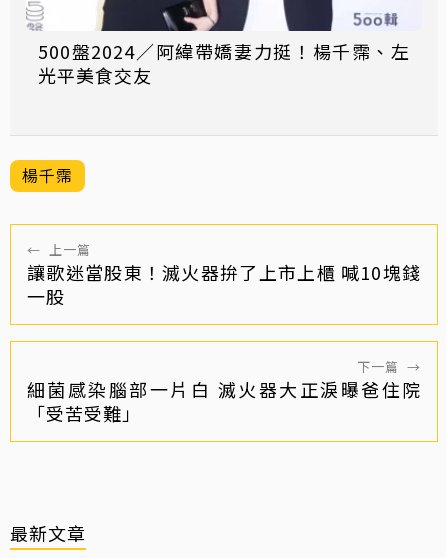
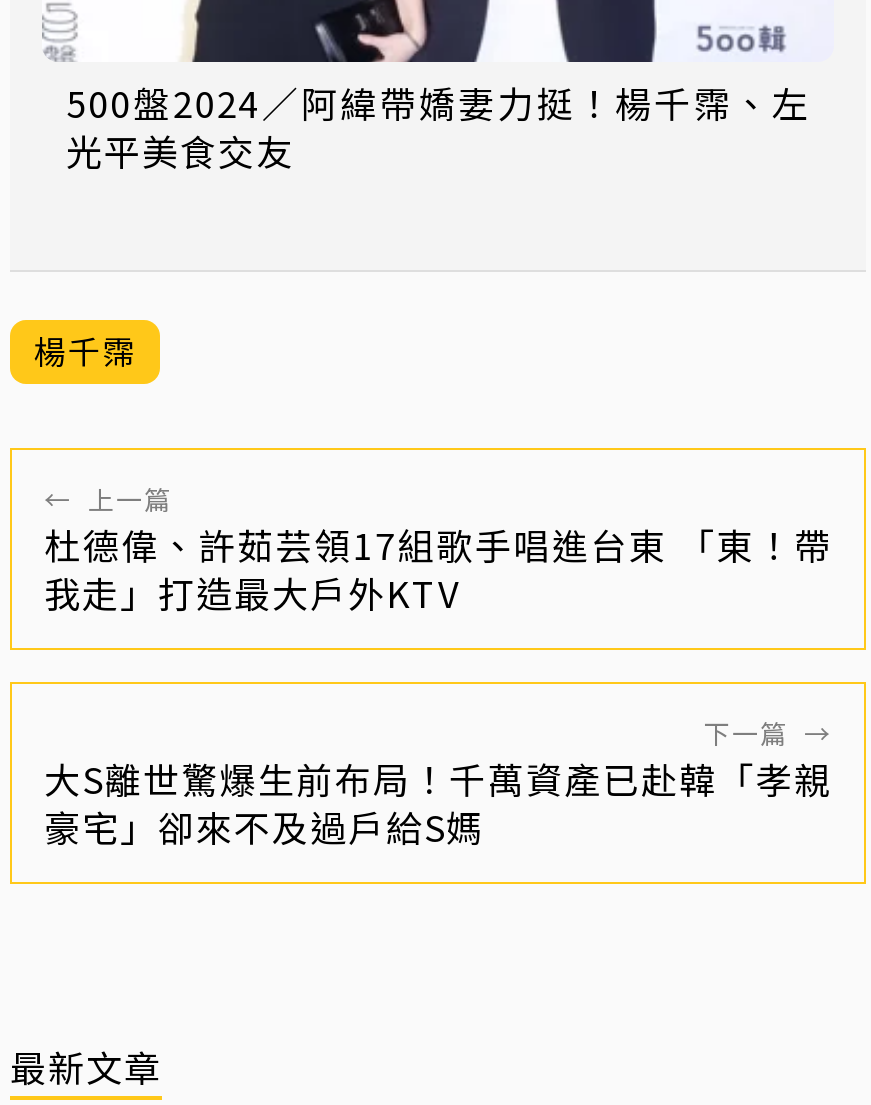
- 讓歌迷當股東！滅火器拚了上市上櫃 喊10塊錢
- 一股
+ 杜德偉、許茹芸領17組歌手唱進台東 「東！帶
+ 我走」打造最大戶外KTV

- 細菌感染腦部一片白 滅火器大正淚曝爸住院
- 「受苦受難」
+ 大S離世驚爆生前布局！千萬資產已赴韓「孝親
+ 豪宅」卻來不及過戶給S媽
